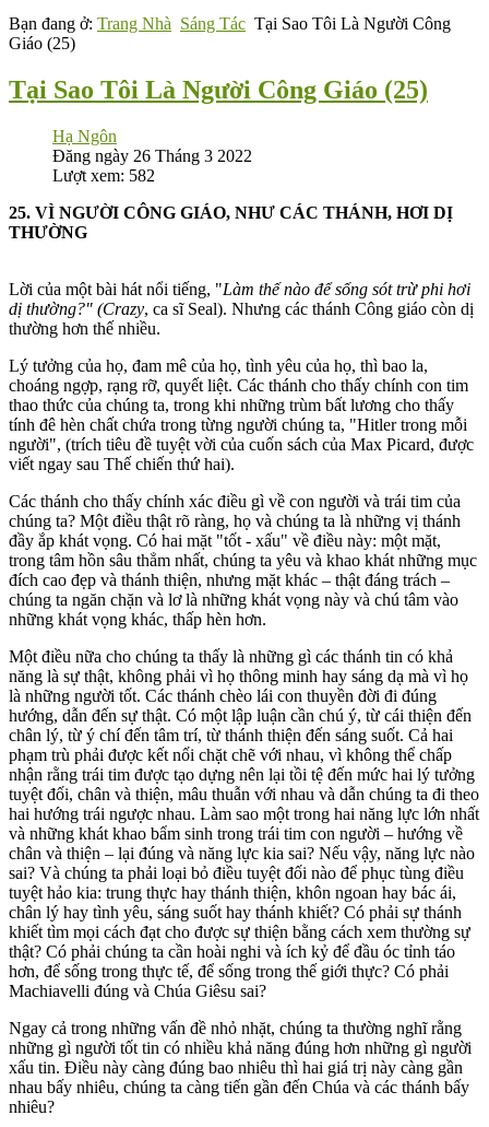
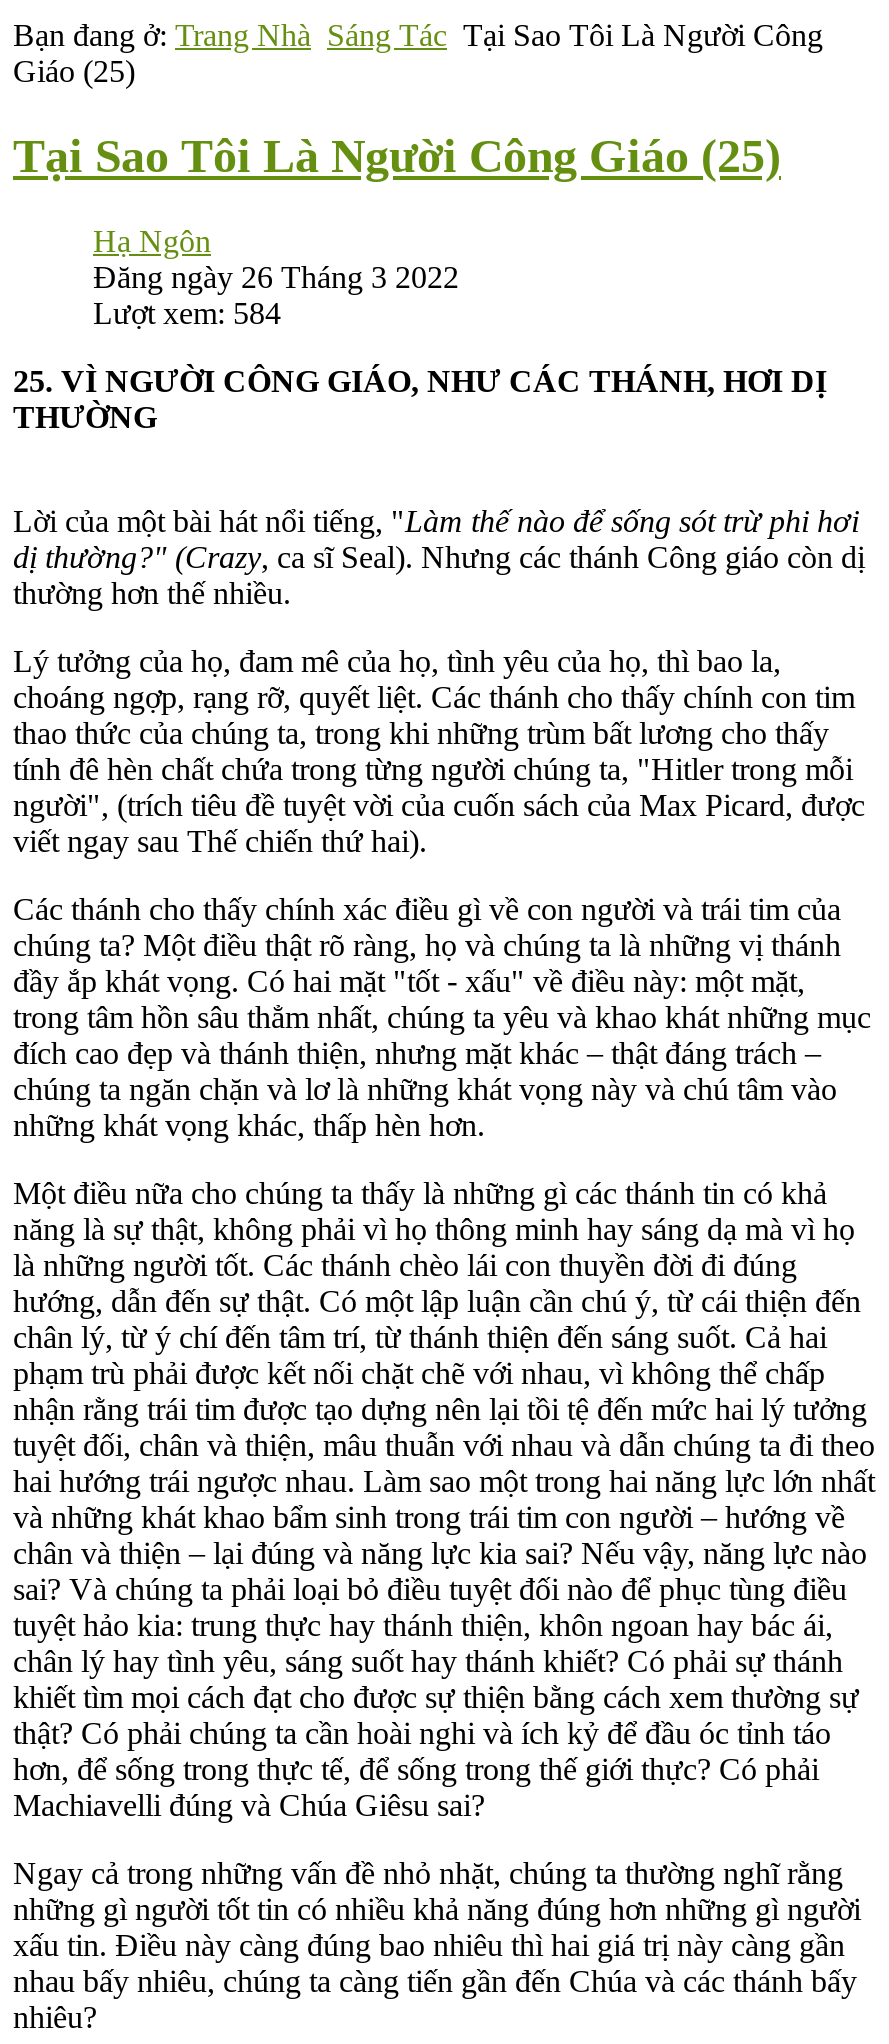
- Lượt xem: 582
+ Lượt xem: 584
